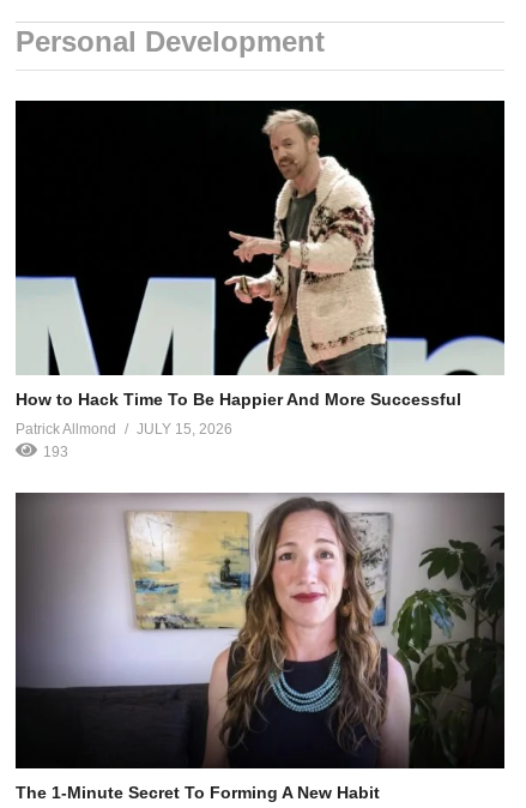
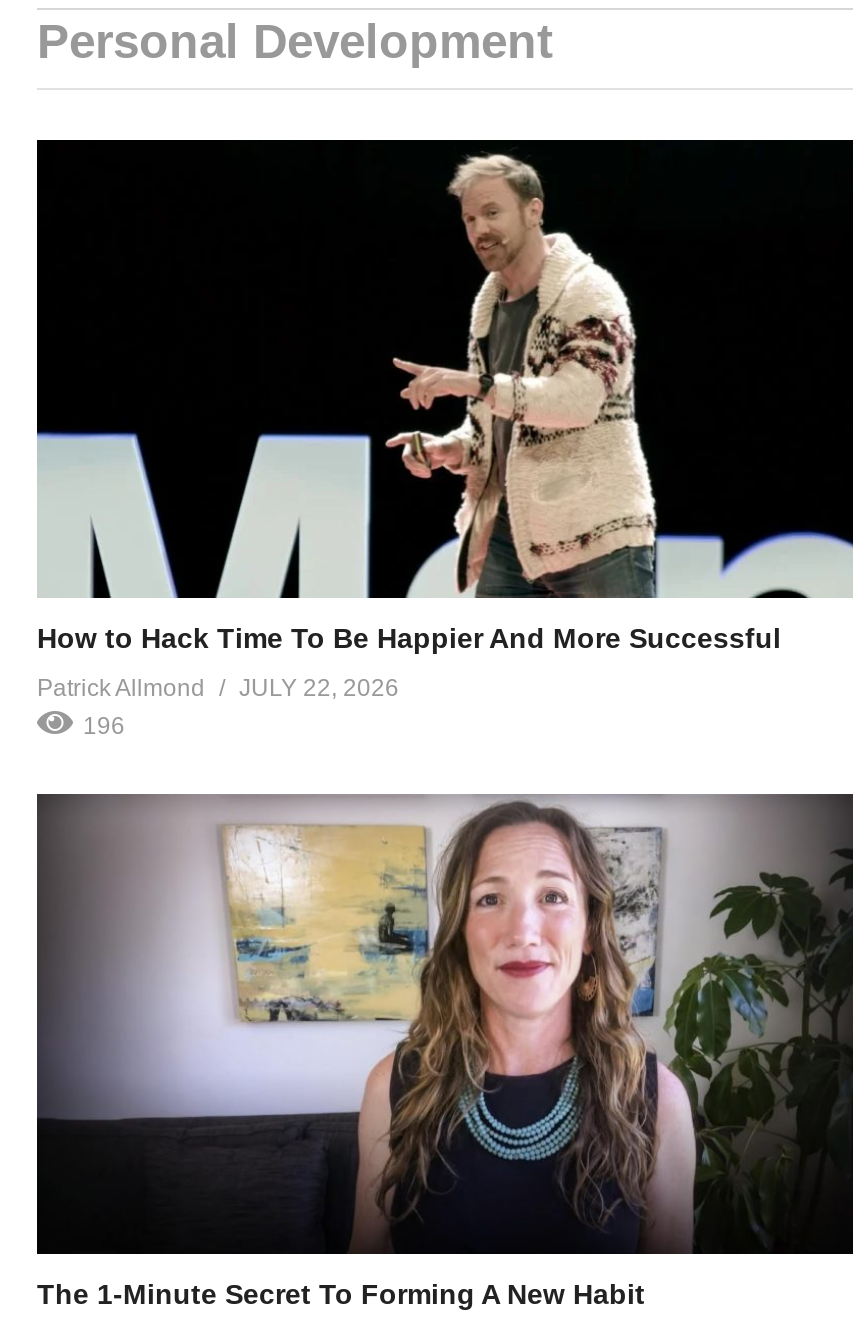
- Patrick Allmond JULY 15, 2026
+ Patrick Allmond JULY 22, 2026

- 193
+ 196
